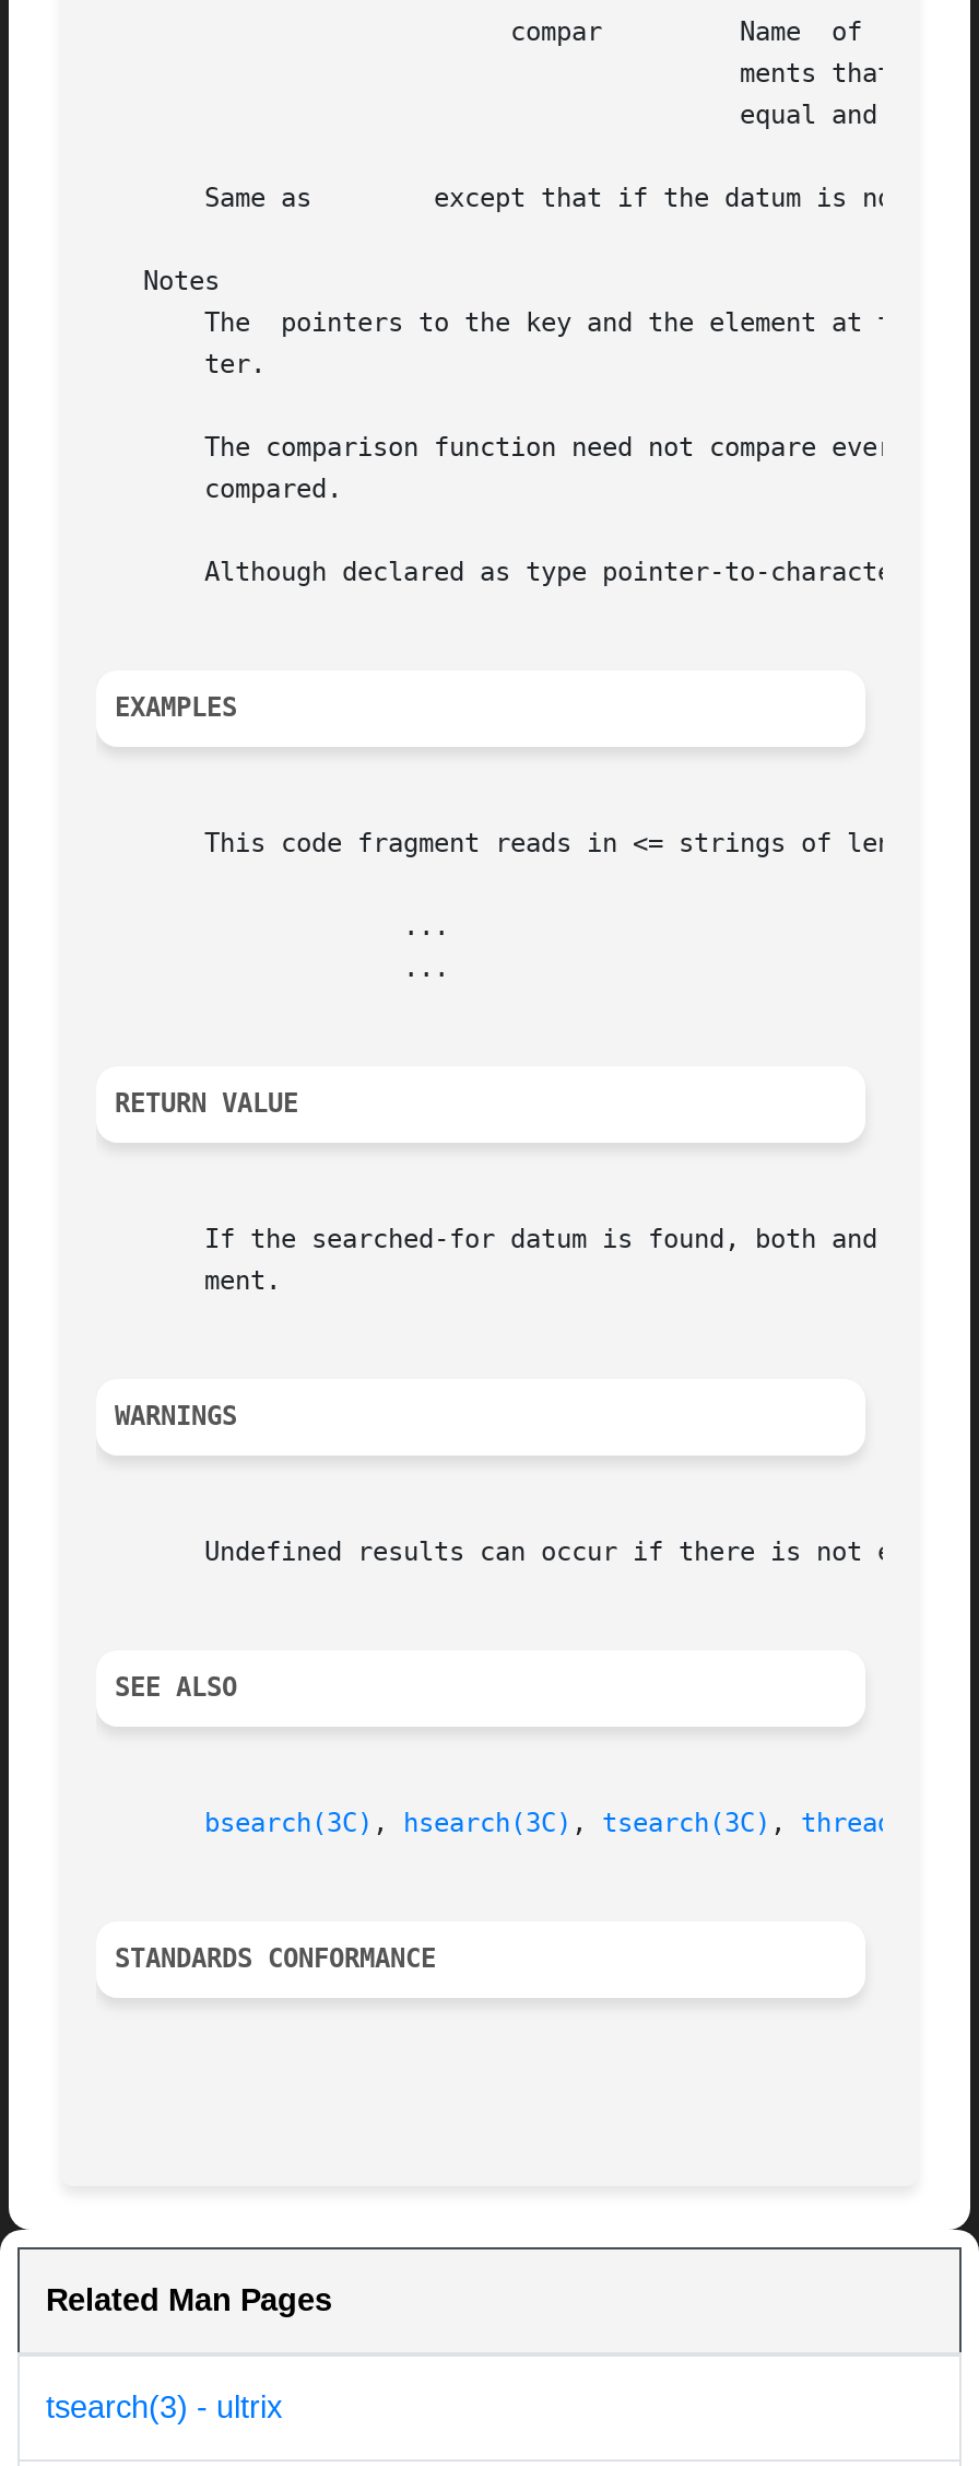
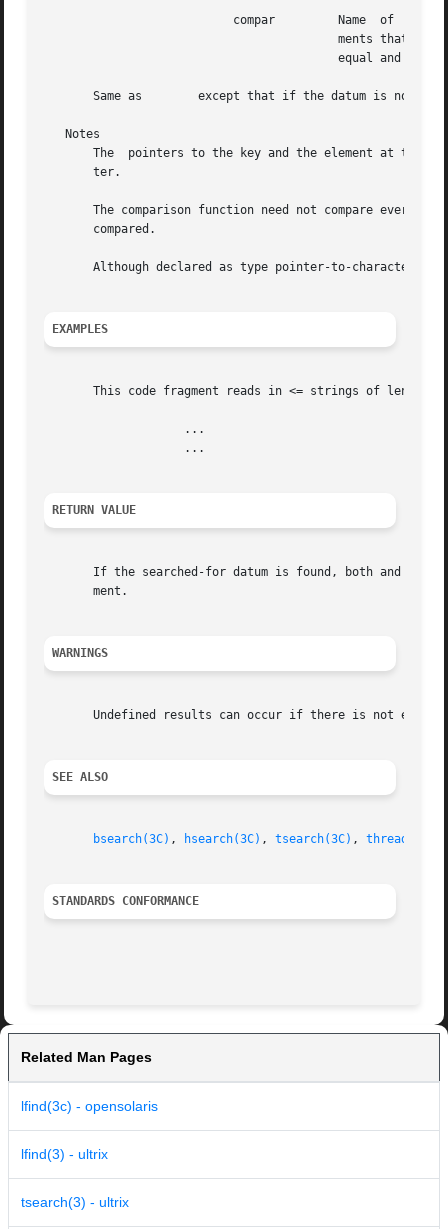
+ lfind(3c) - opensolaris
+ lfind(3) - ultrix
